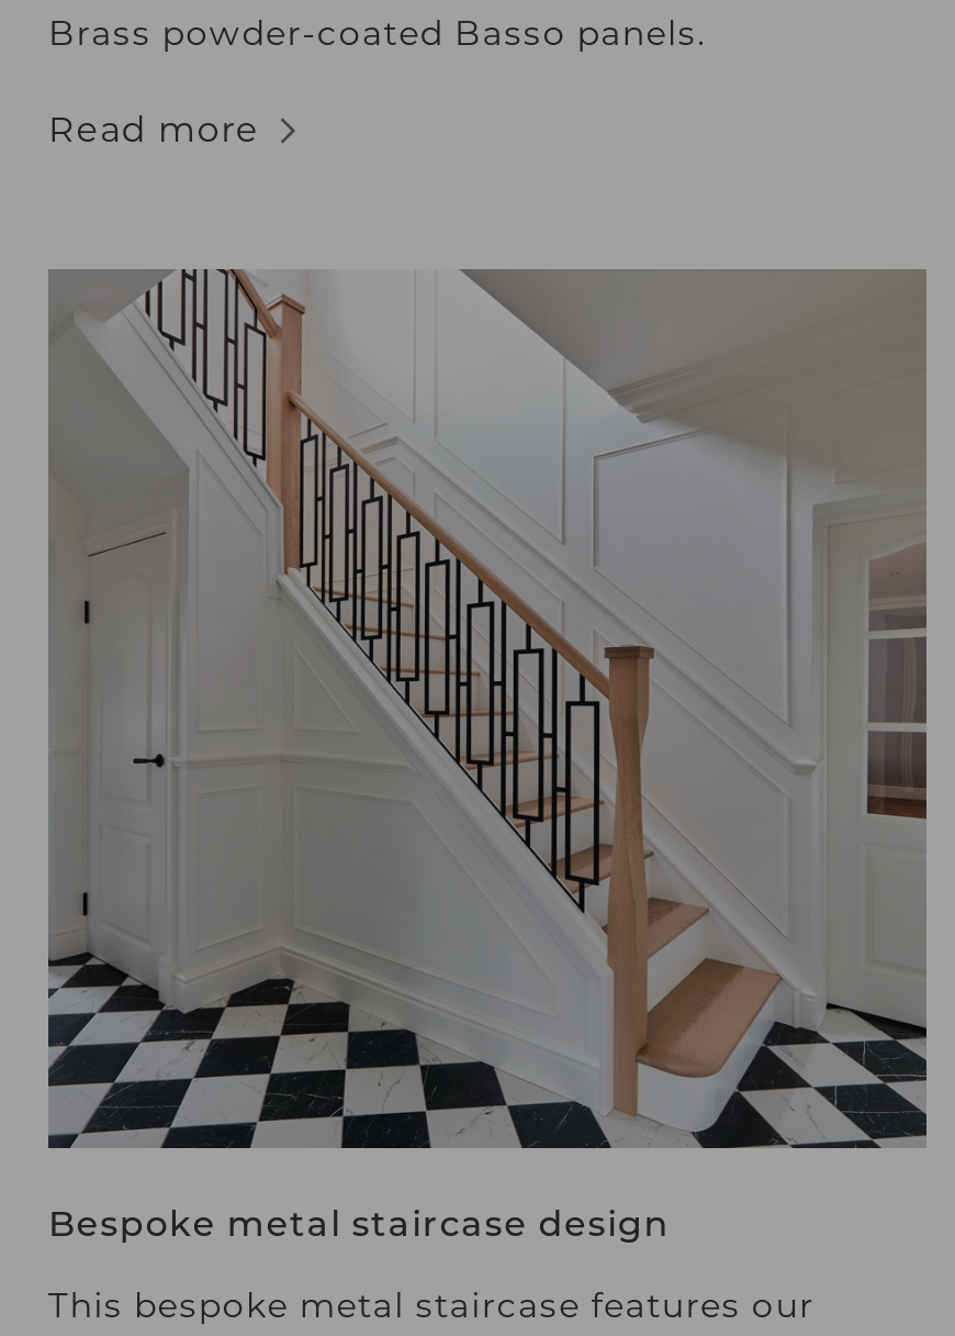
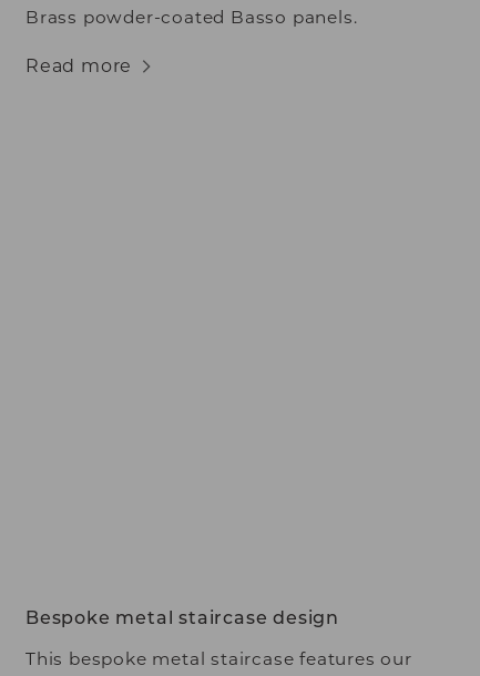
- [image]
